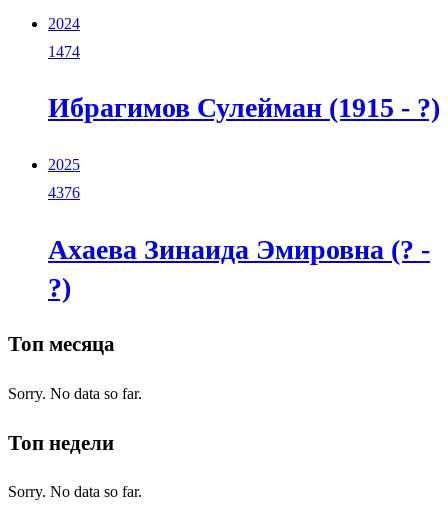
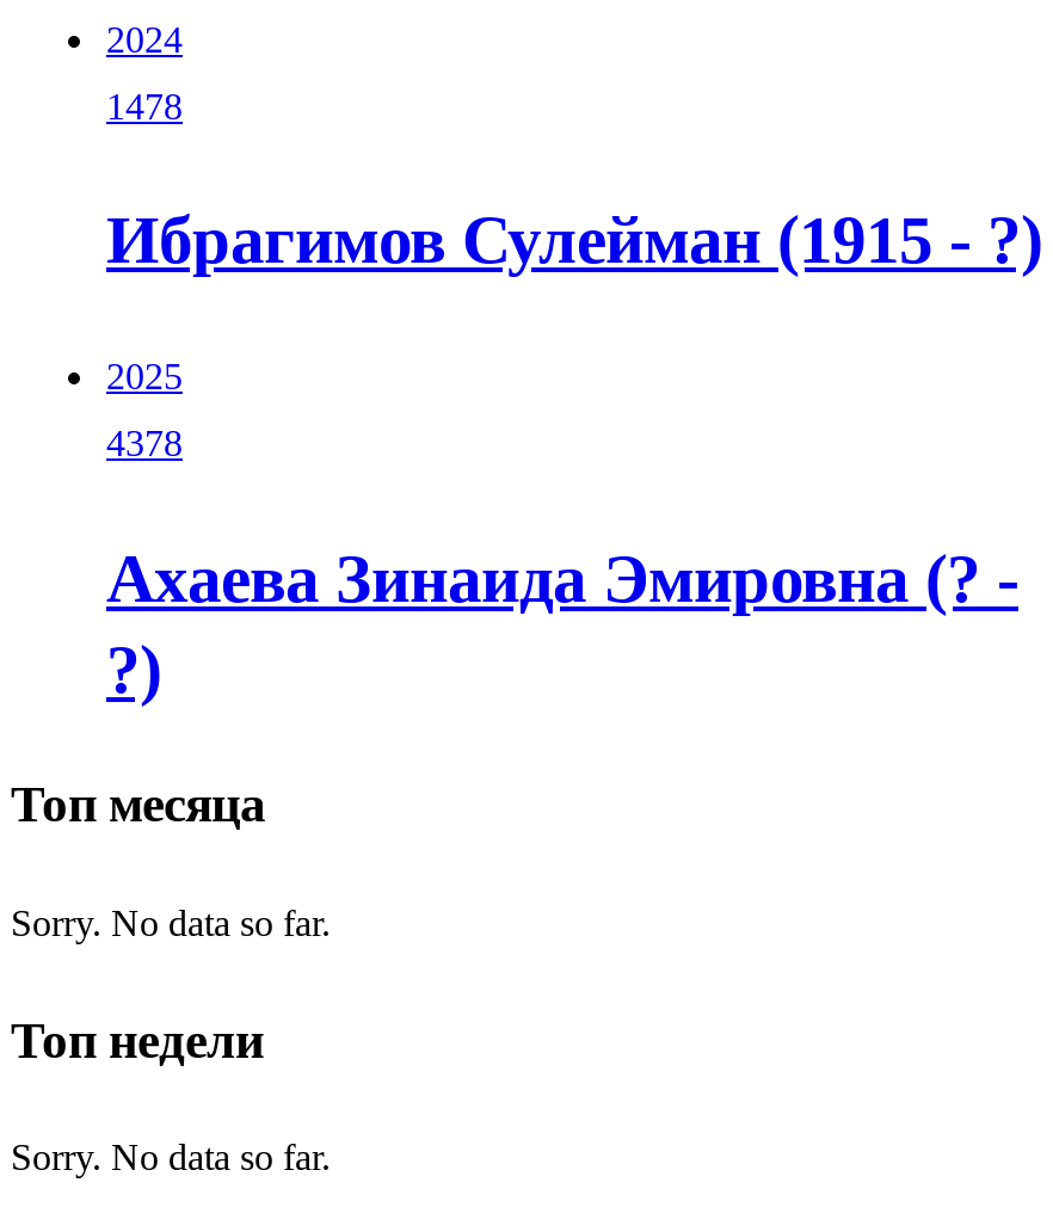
- 1474
+ 1478

- 4376
+ 4378
